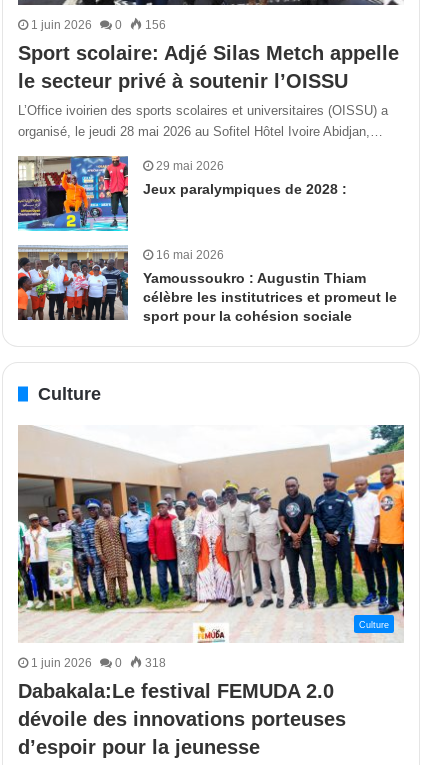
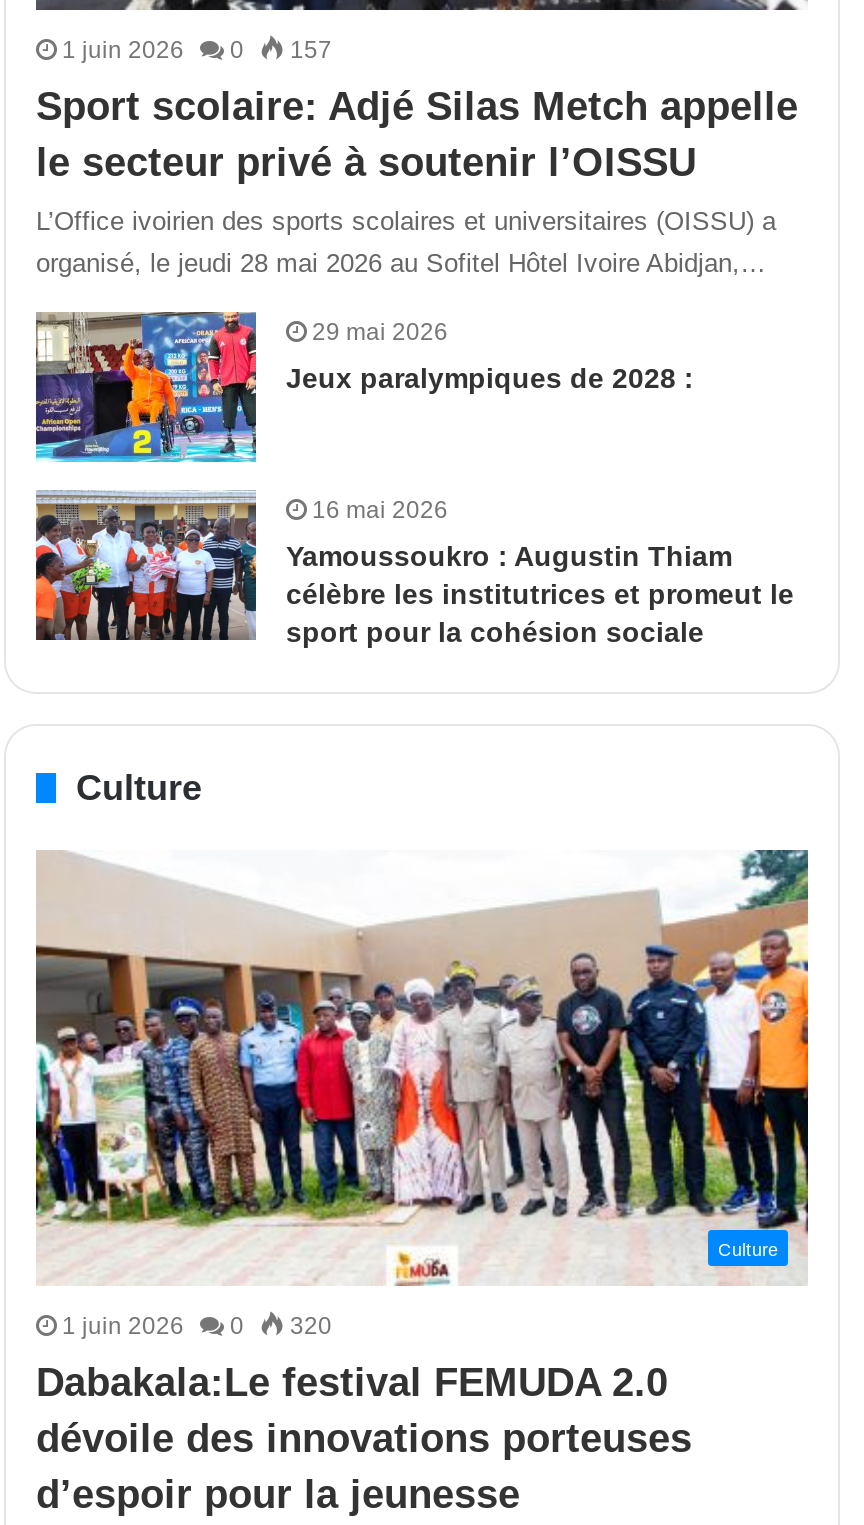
- 1 juin 2026 0 156
+ 1 juin 2026 0 157

- 1 juin 2026 0 318
+ 1 juin 2026 0 320
